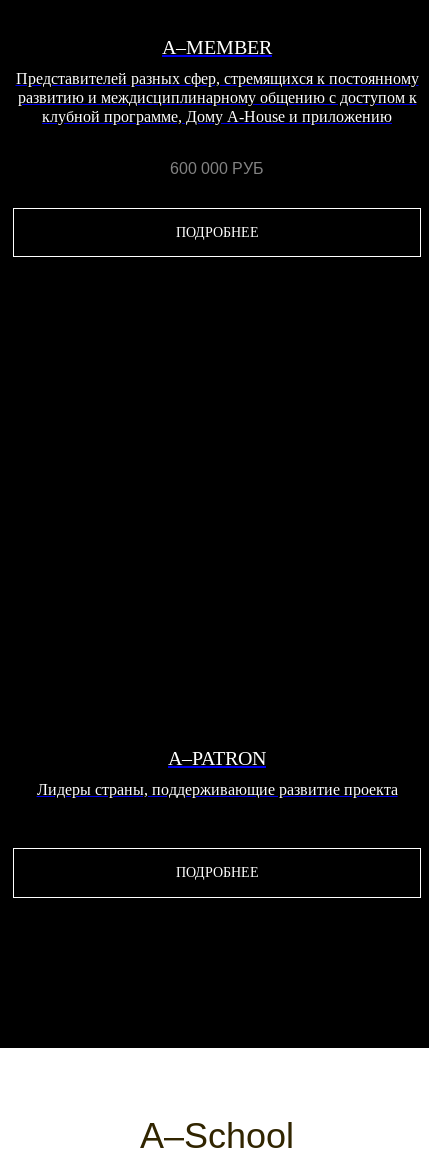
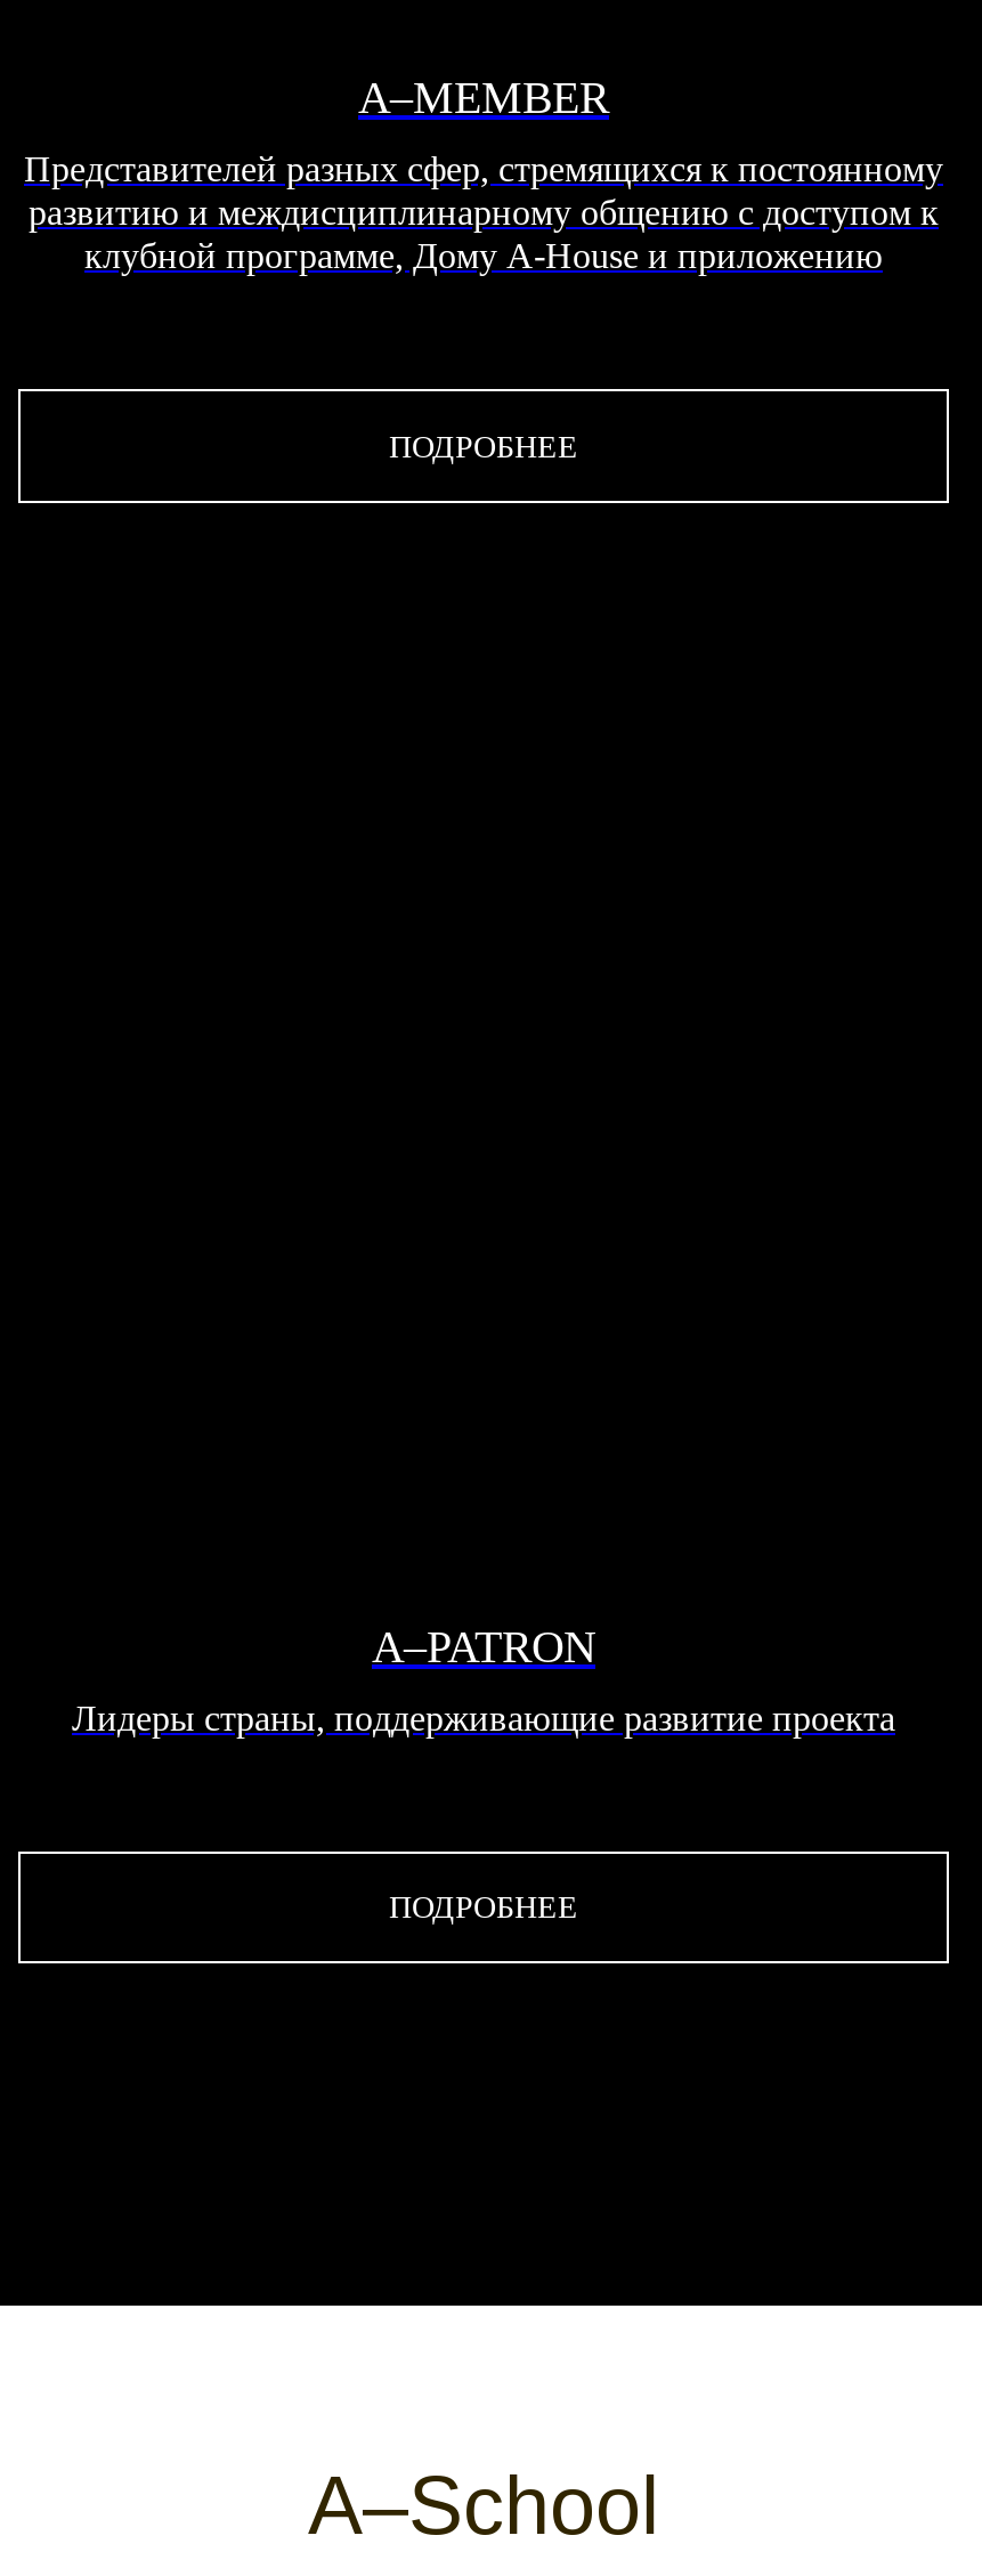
- 600 000 РУБ
